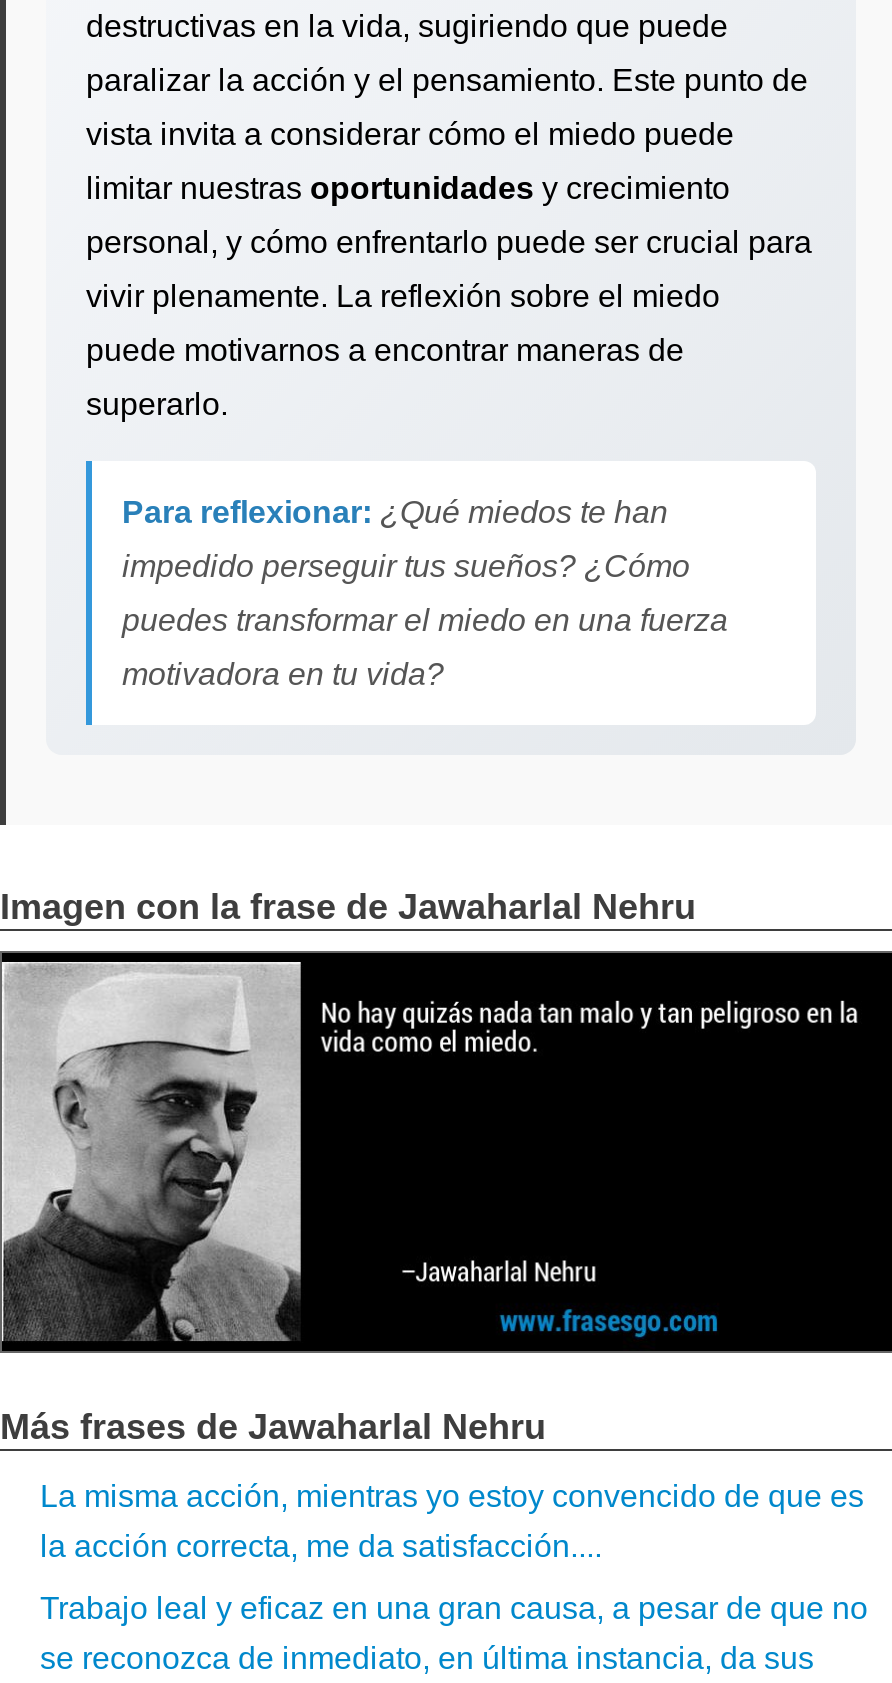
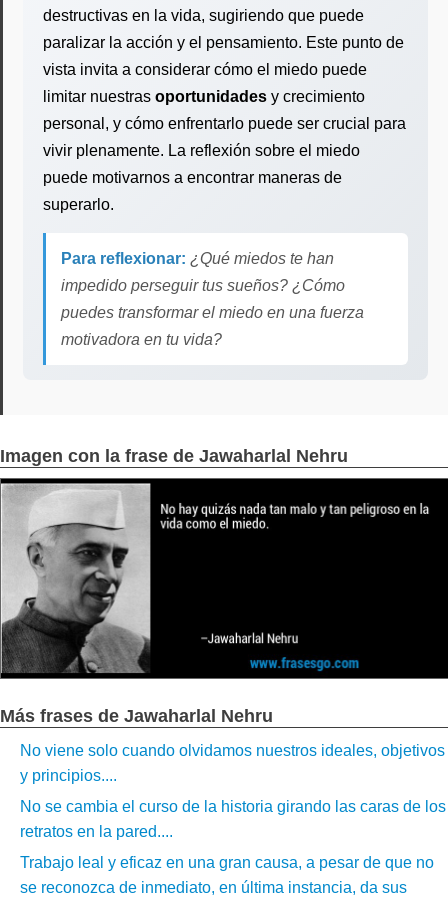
- La misma acción, mientras yo estoy convencido de que es
- la acción correcta, me da satisfacción....
+ No viene solo cuando olvidamos nuestros ideales, objetivos
+ y principios....
+ No se cambia el curso de la historia girando las caras de los
+ retratos en la pared....
